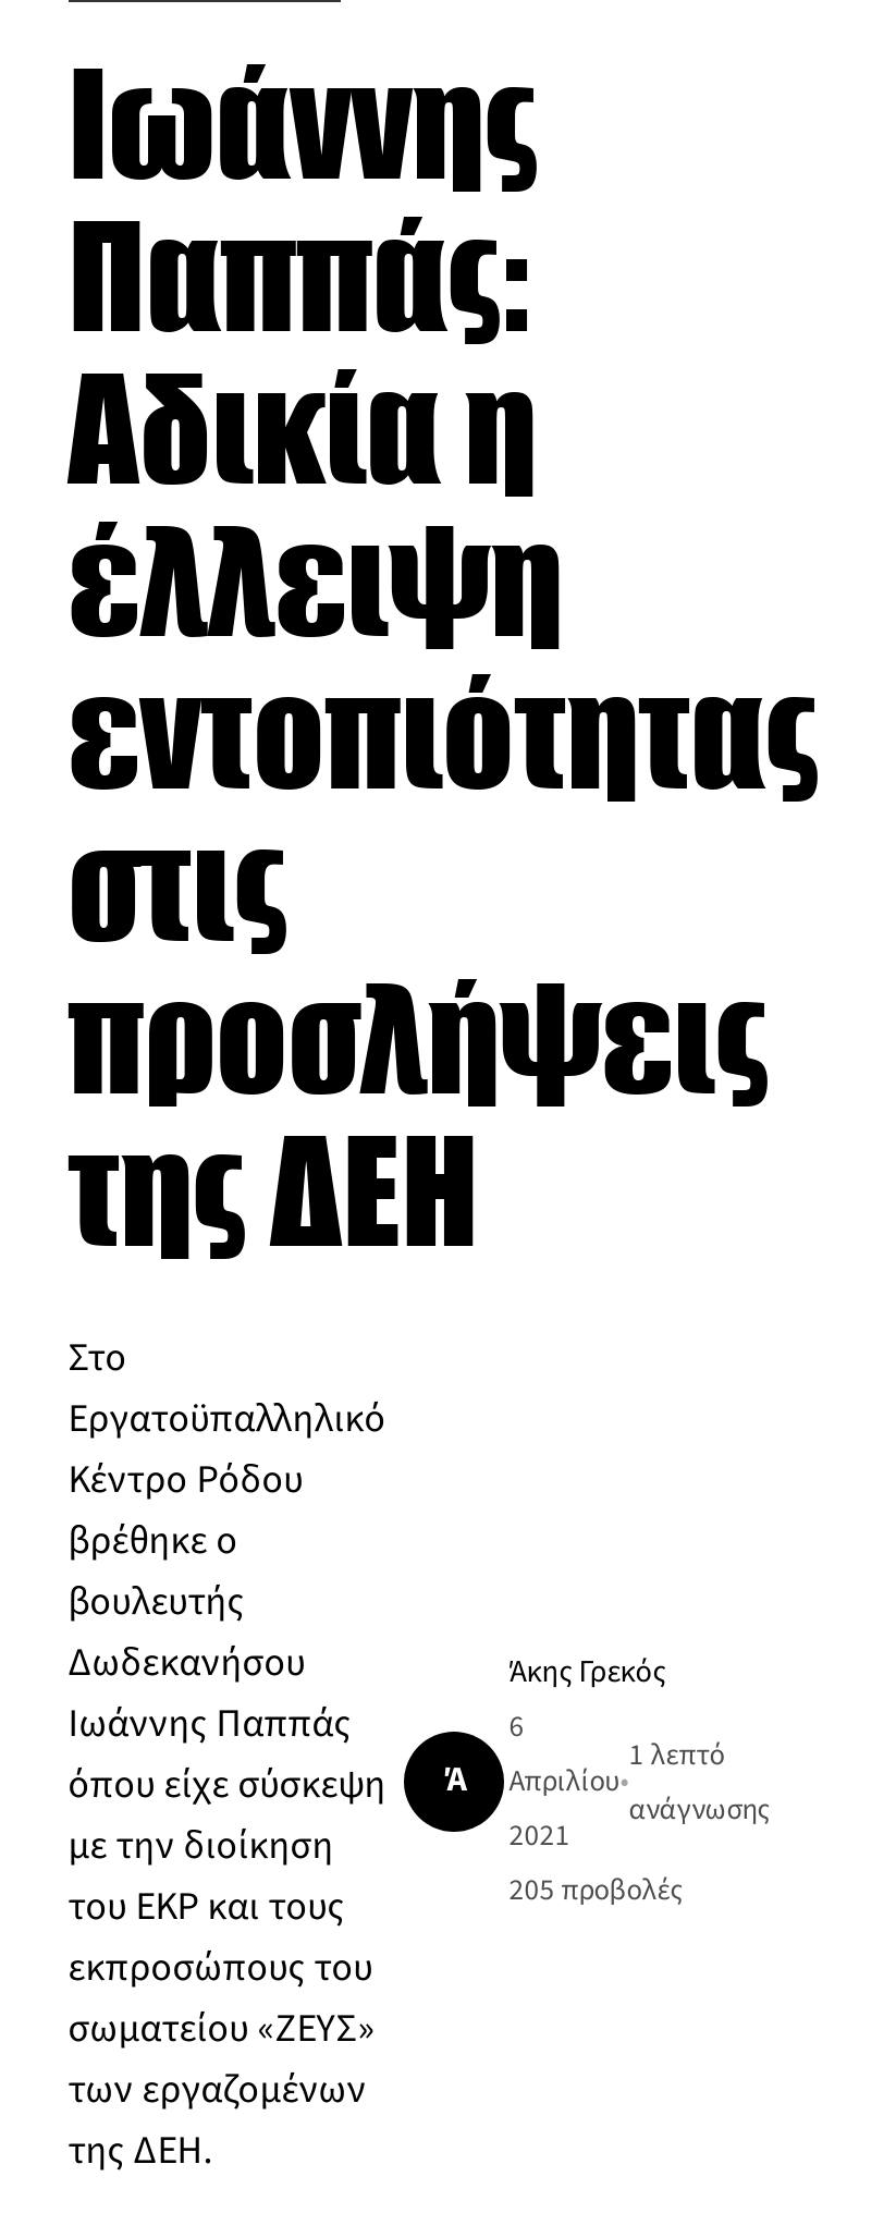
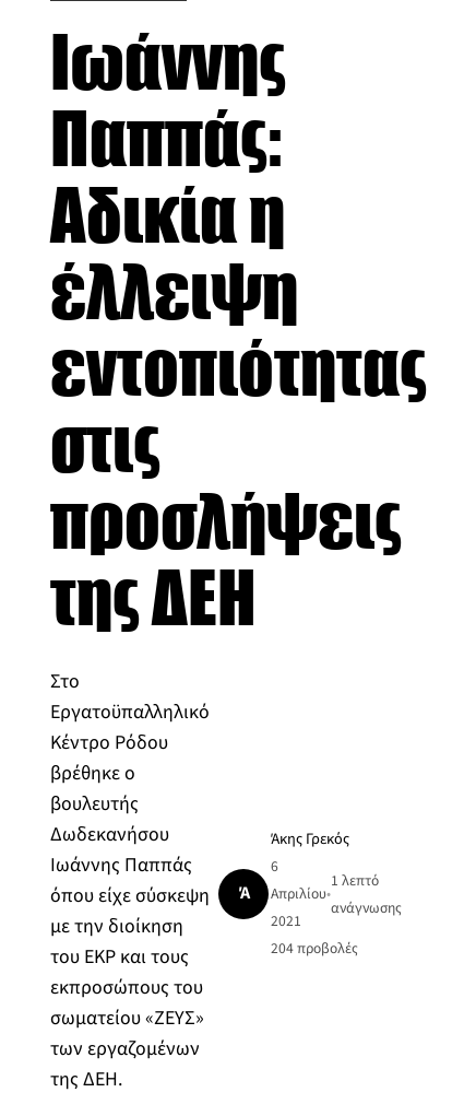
- 205 προβολές
+ 204 προβολές
